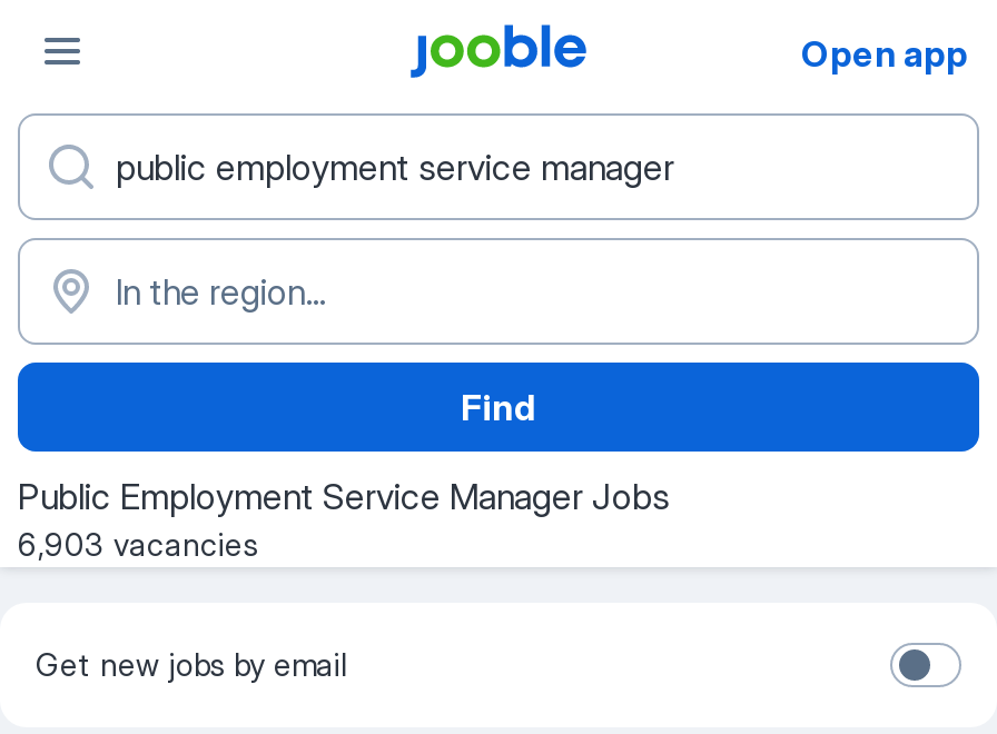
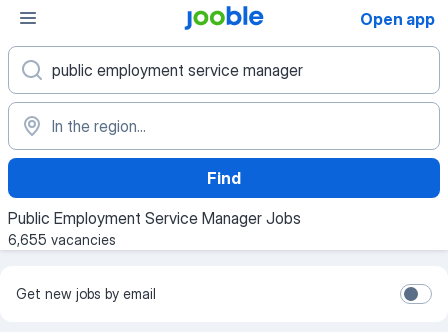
- 6,903 vacancies
+ 6,655 vacancies
